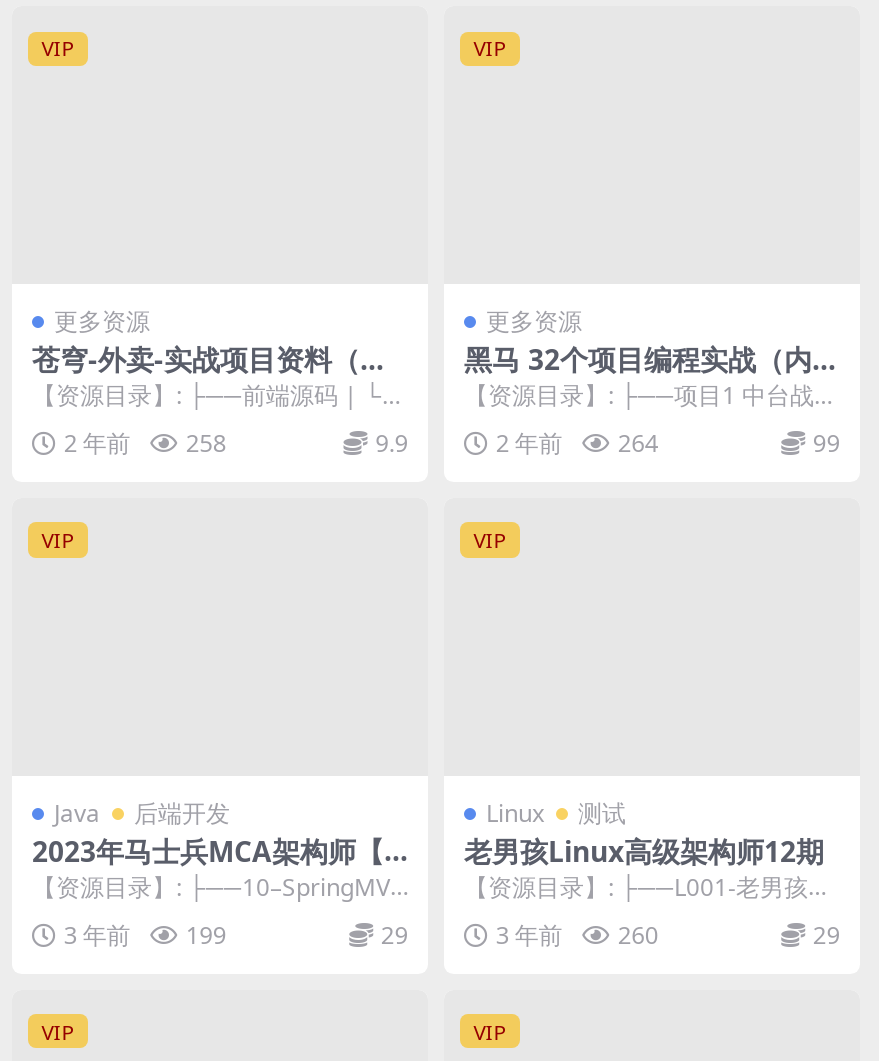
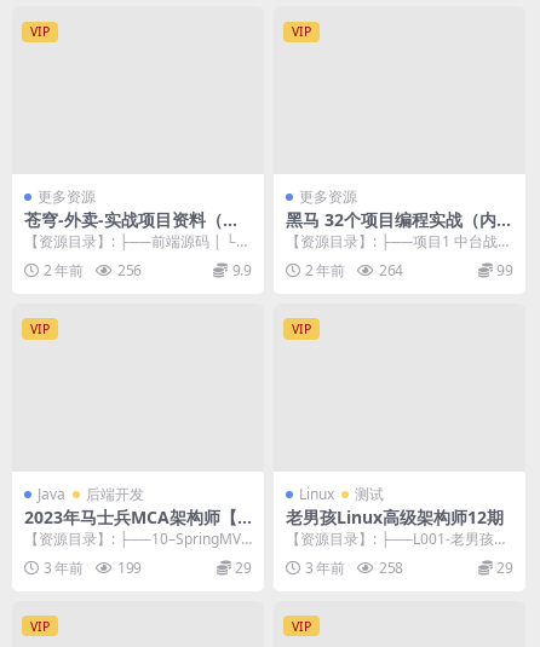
- 2 年前 258
+ 2 年前 256

- 3 年前 260
+ 3 年前 258
